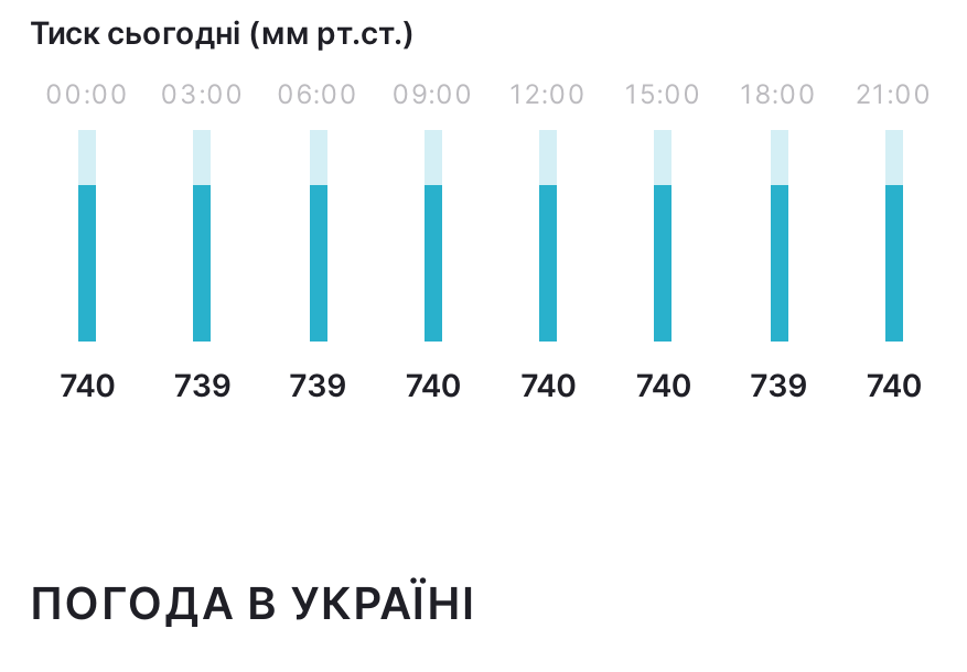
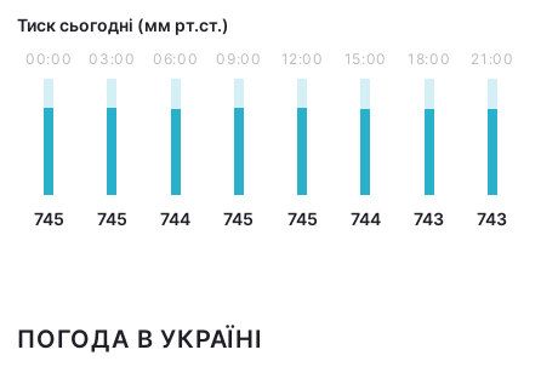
- 740
+ 745

- 739
+ 745

- 739
+ 744

- 740
+ 745

- 740
+ 745

- 740
+ 744

- 739
+ 743

- 740
+ 743
